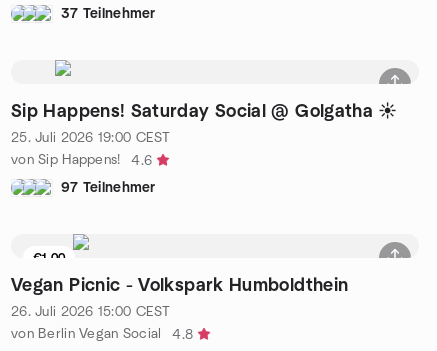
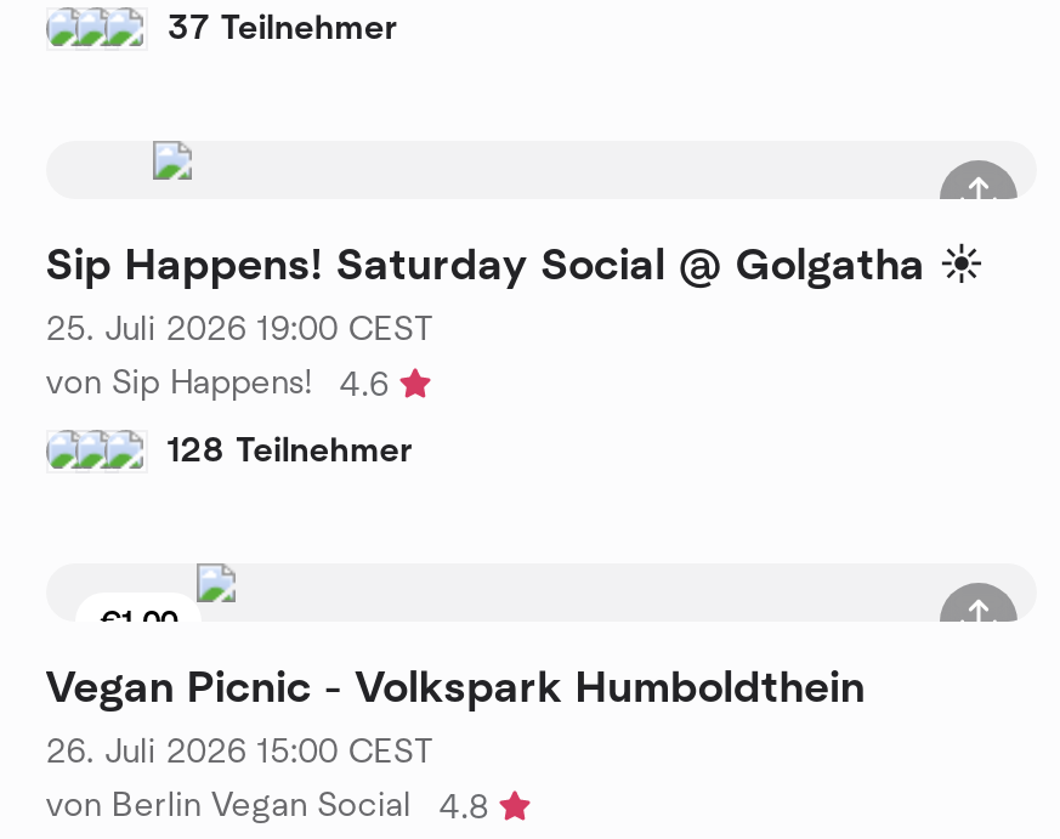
- 97 Teilnehmer
+ 128 Teilnehmer
